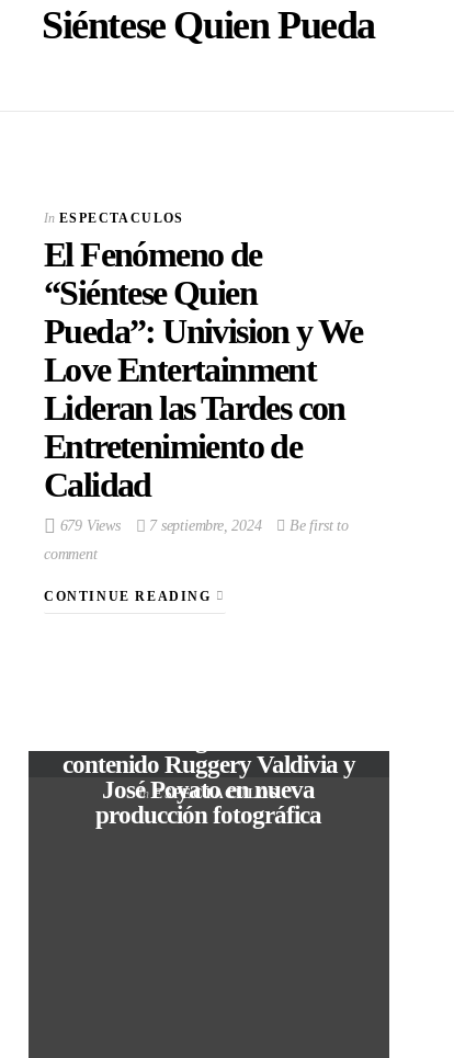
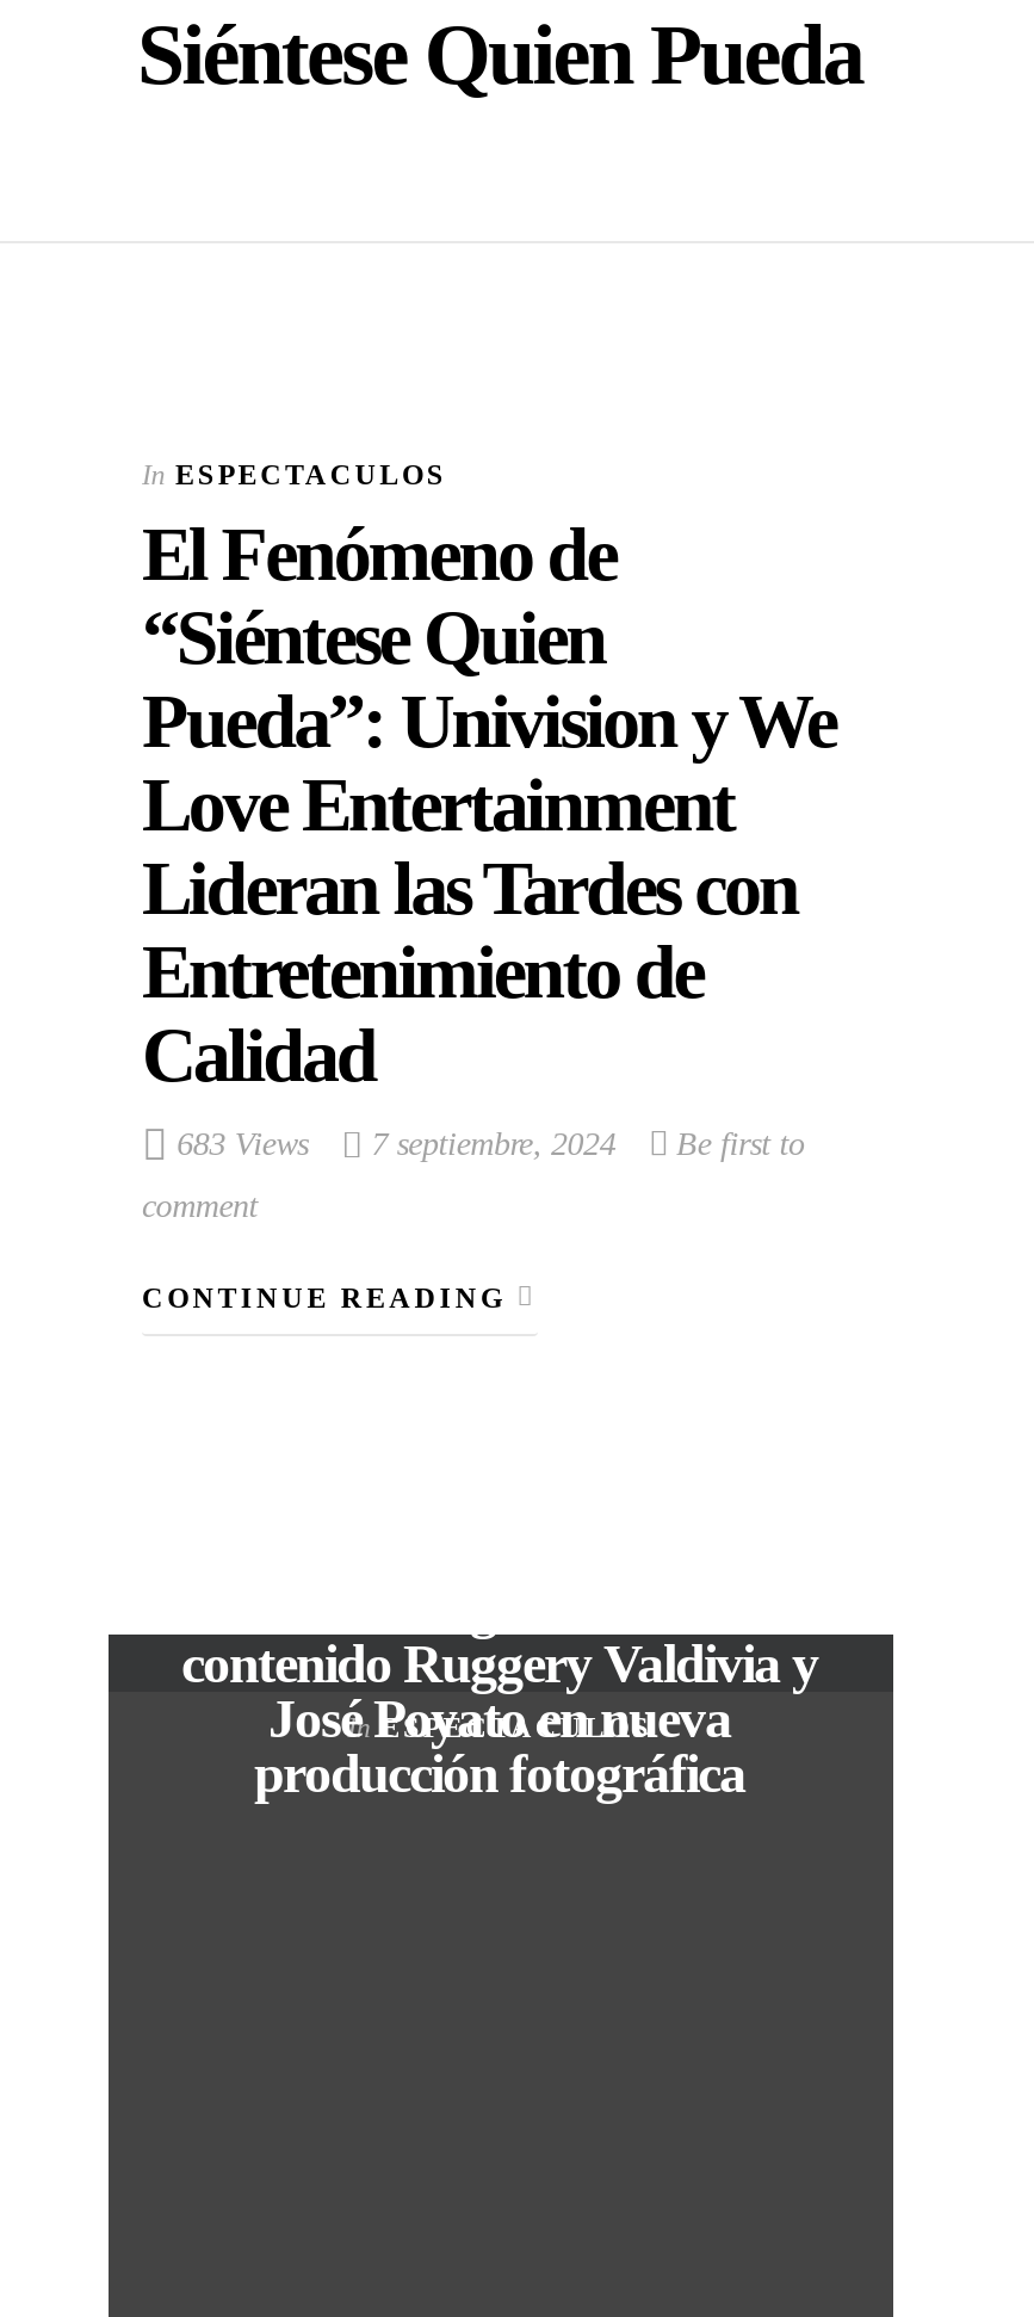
- 679 Views 7 septiembre, 2024 Be first to
+ 683 Views 7 septiembre, 2024 Be first to
